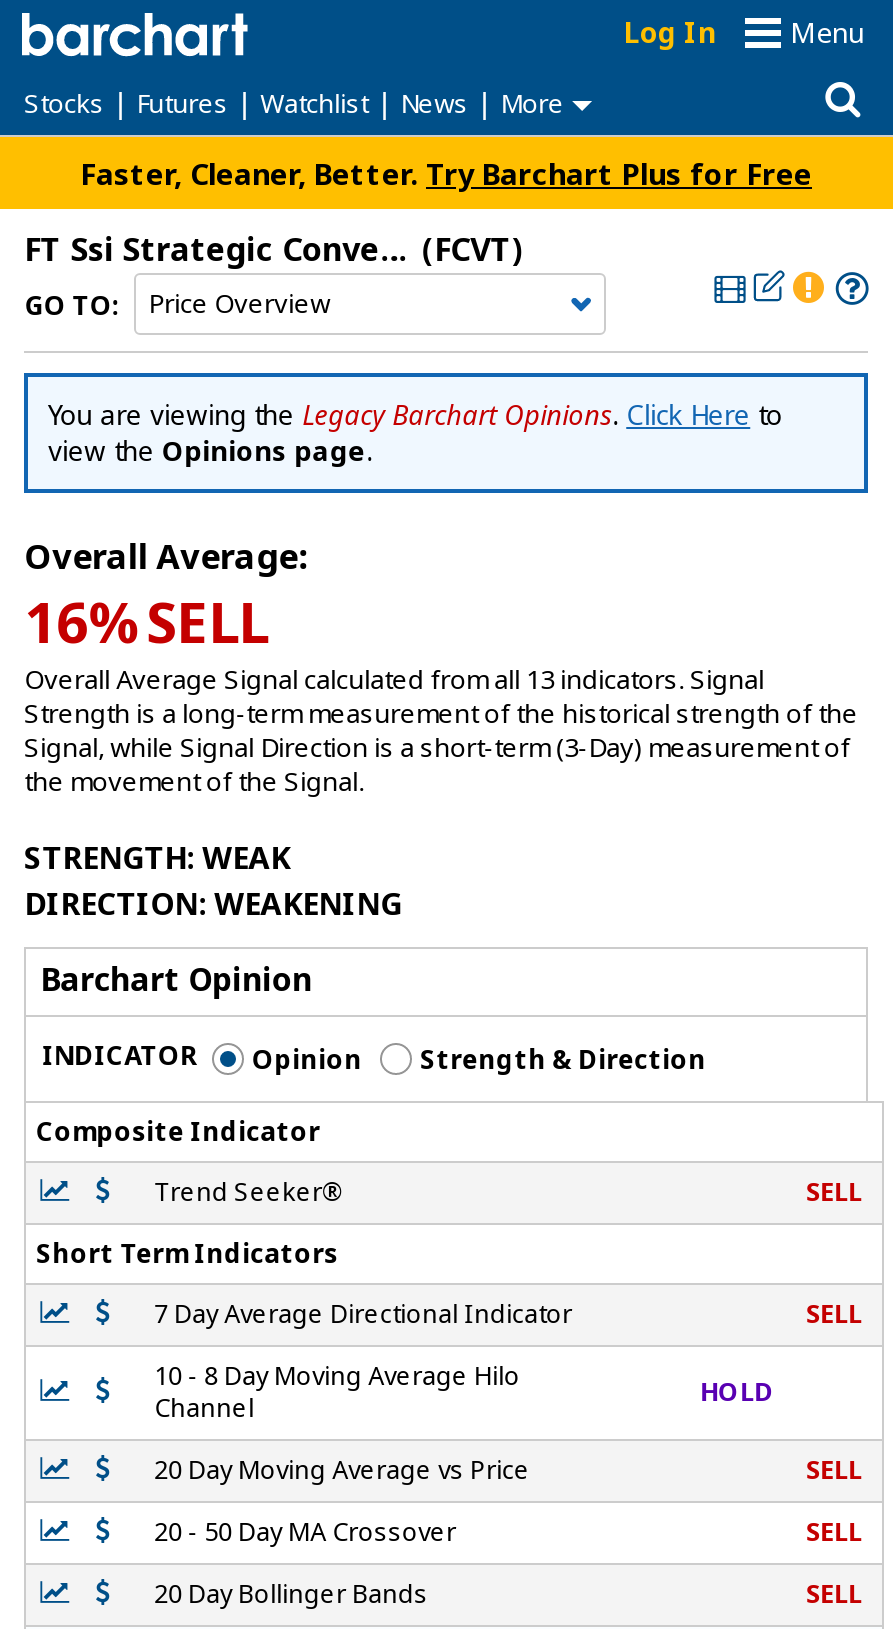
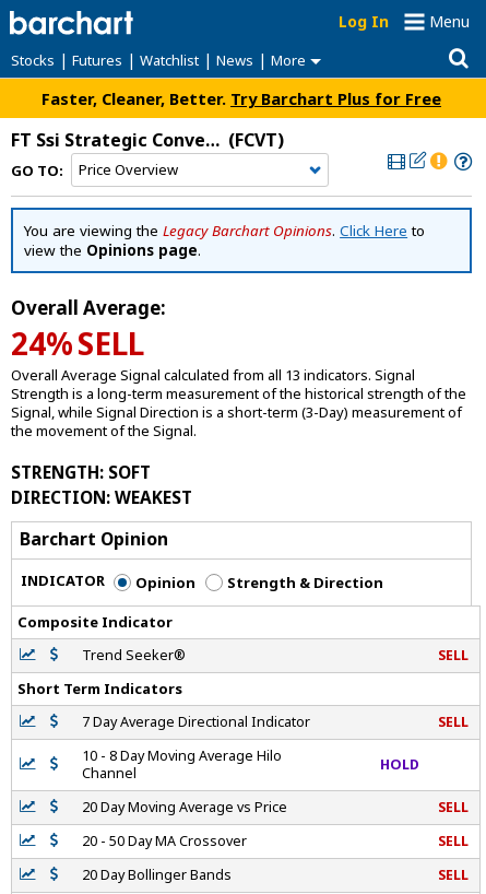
- 16% SELL
+ 24% SELL

- STRENGTH: WEAK
+ STRENGTH: SOFT

- DIRECTION: WEAKENING
+ DIRECTION: WEAKEST
